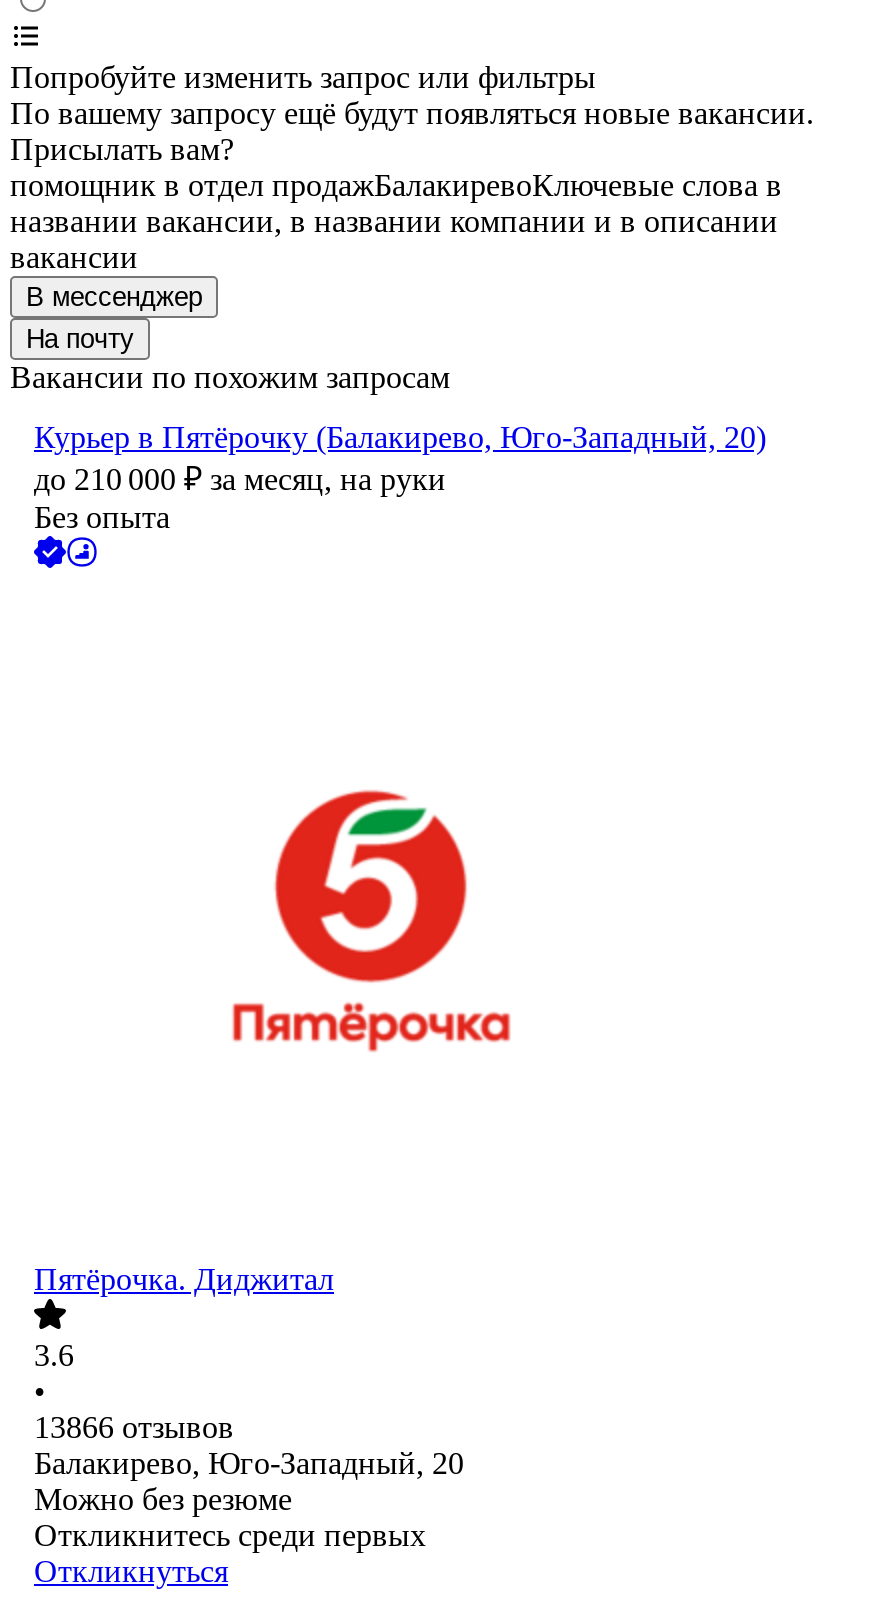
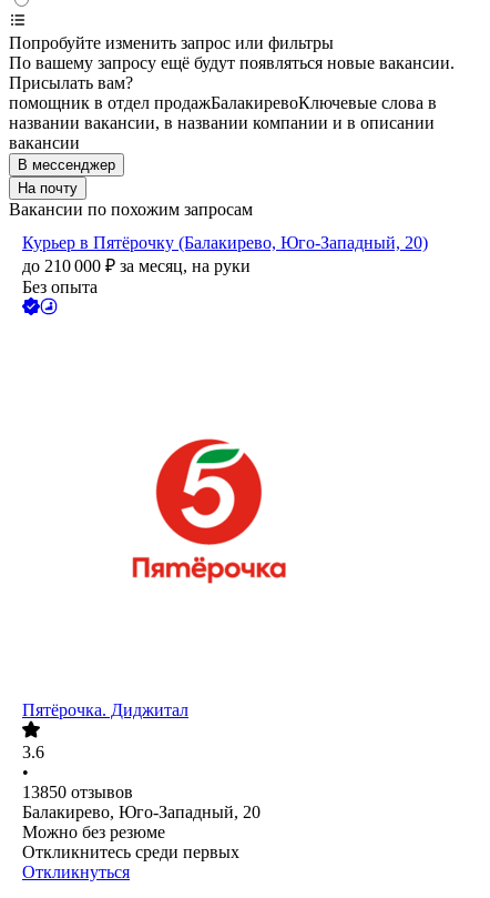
- 13866 отзывов
+ 13850 отзывов
